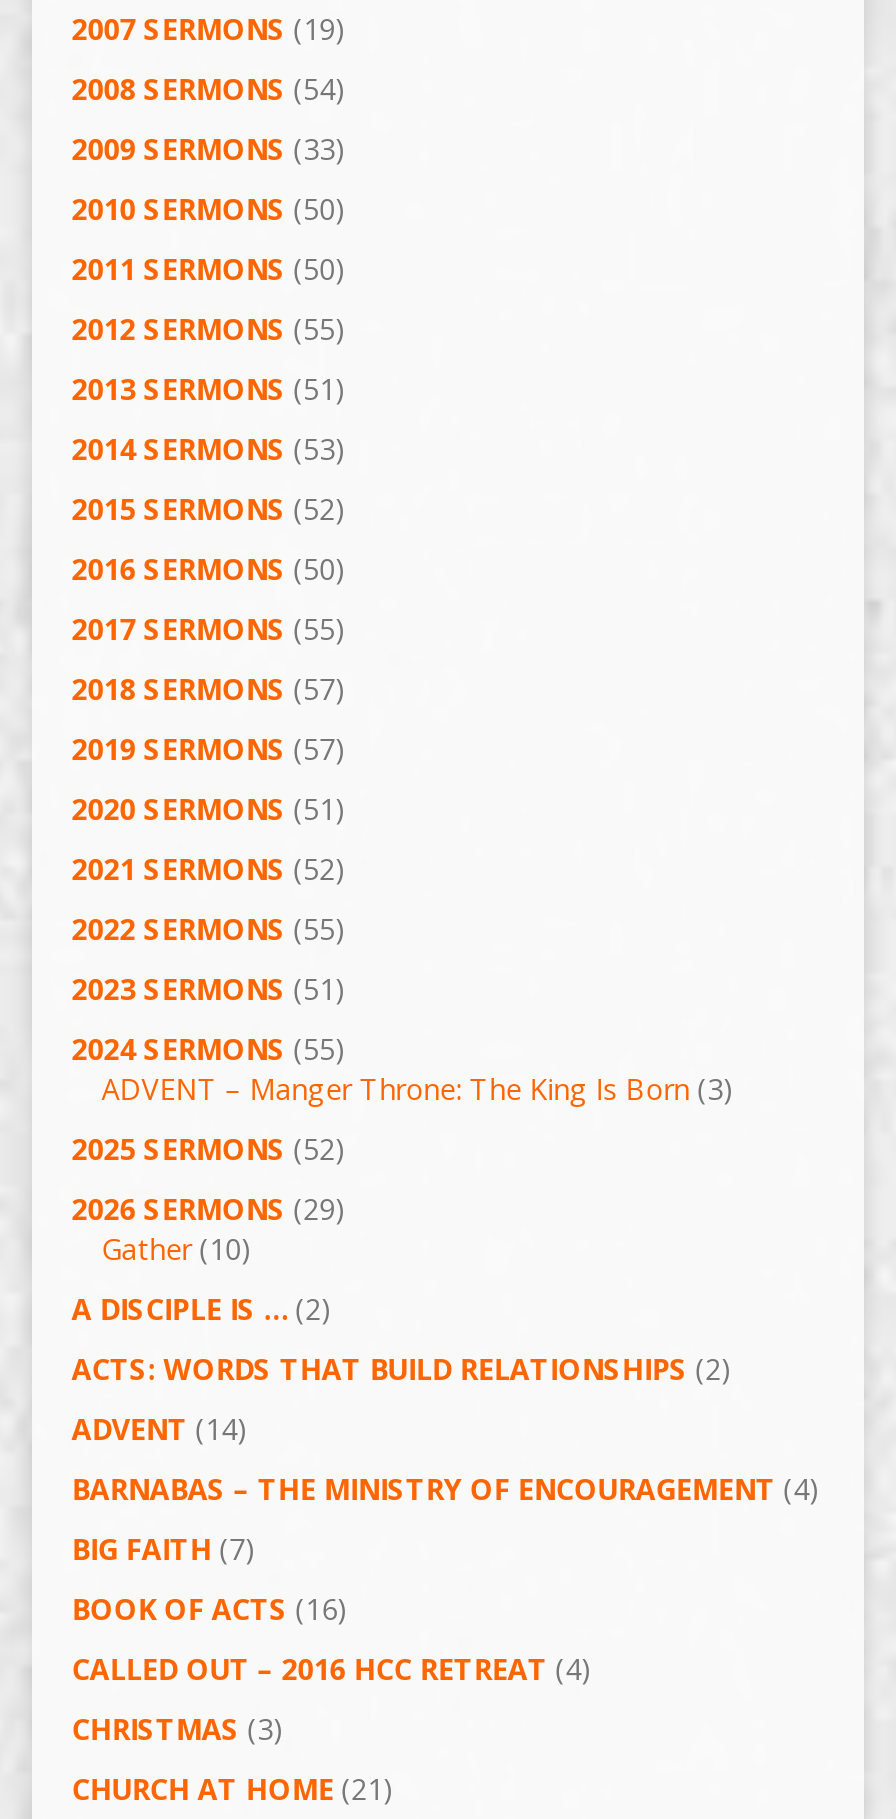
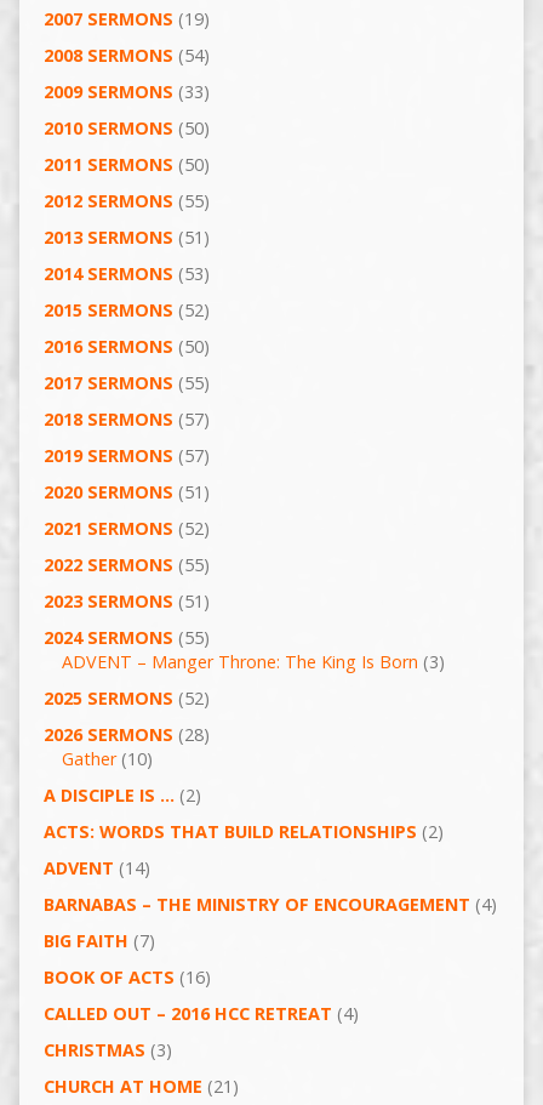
- 2026 SERMONS (29)
+ 2026 SERMONS (28)
